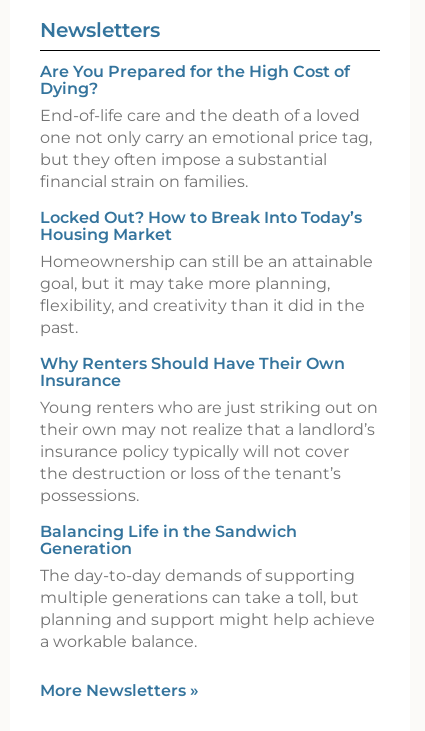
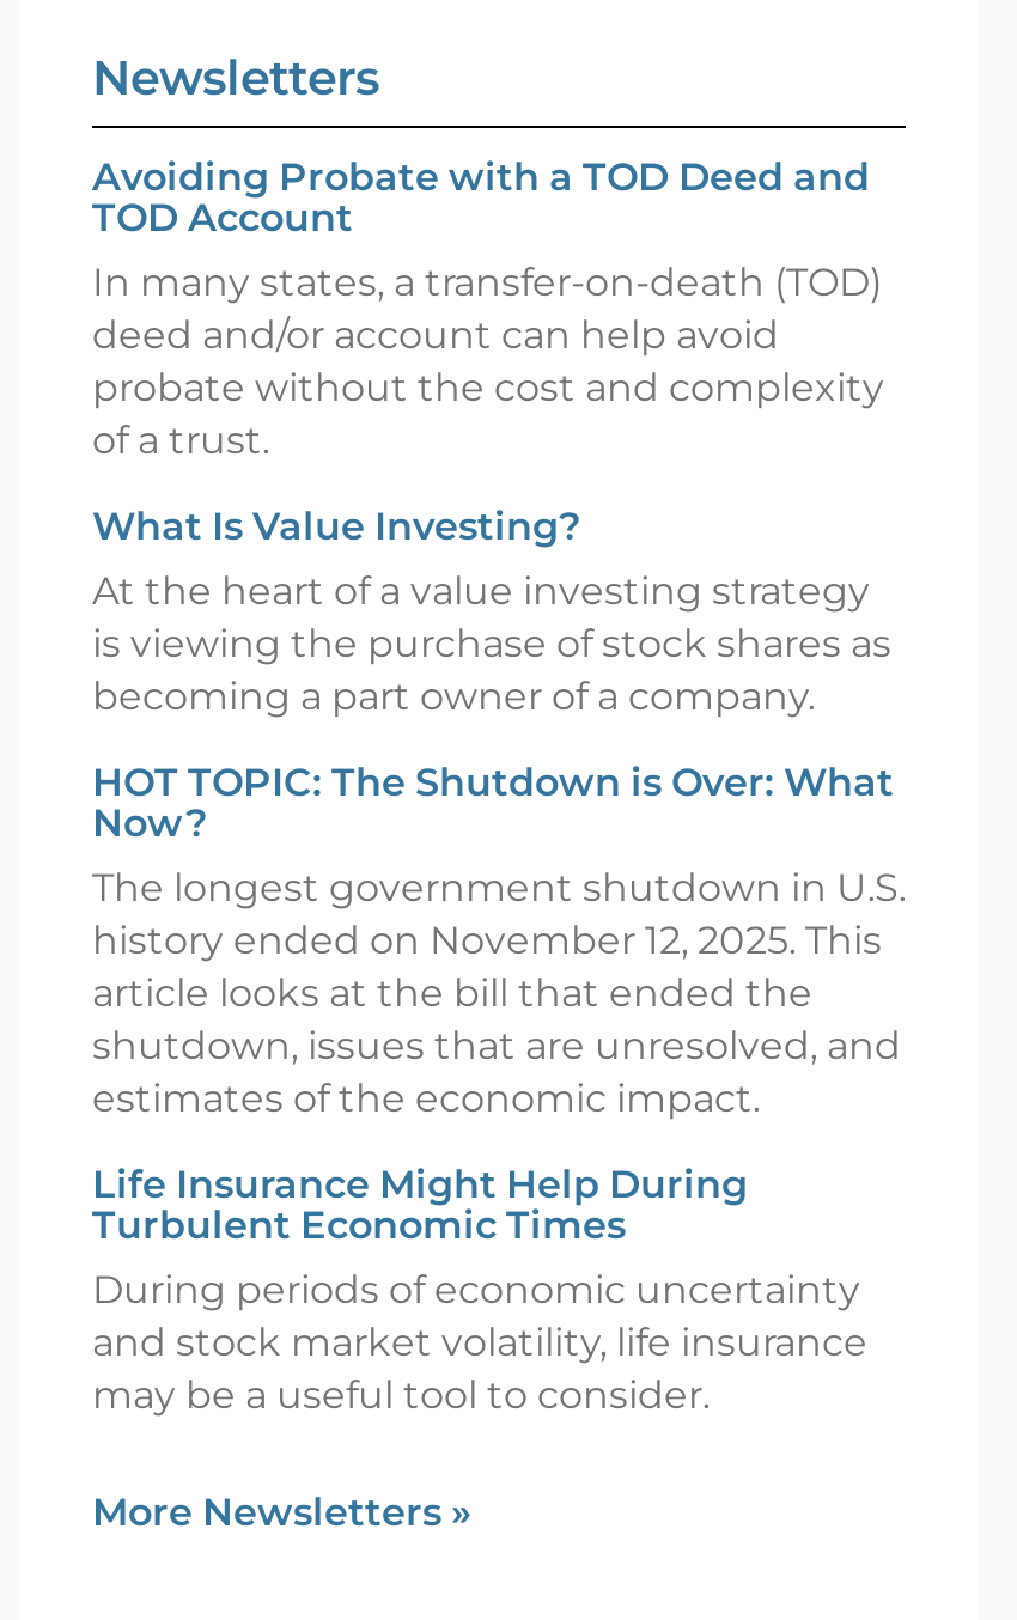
- Are You Prepared for the High Cost of
- Dying?
- End-of-life care and the death of a loved
- one not only carry an emotional price tag,
- but they often impose a substantial
- financial strain on families.
+ Avoiding Probate with a TOD Deed and
+ TOD Account
+ In many states, a transfer-on-death (TOD)
+ deed and/or account can help avoid
+ probate without the cost and complexity
+ of a trust.

- Locked Out? How to Break Into Today’s
- Housing Market
- Homeownership can still be an attainable
- goal, but it may take more planning,
- flexibility, and creativity than it did in the
- past.
+ What Is Value Investing?
+ At the heart of a value investing strategy
+ is viewing the purchase of stock shares as
+ becoming a part owner of a company.

- Why Renters Should Have Their Own
- Insurance
- Young renters who are just striking out on
- their own may not realize that a landlord’s
- insurance policy typically will not cover
- the destruction or loss of the tenant’s
- possessions.
+ HOT TOPIC: The Shutdown is Over: What
+ Now?
+ The longest government shutdown in U.S.
+ history ended on November 12, 2025. This
+ article looks at the bill that ended the
+ shutdown, issues that are unresolved, and
+ estimates of the economic impact.

- Balancing Life in the Sandwich
- Generation
- The day-to-day demands of supporting
- multiple generations can take a toll, but
- planning and support might help achieve
- a workable balance.
+ Life Insurance Might Help During
+ Turbulent Economic Times
+ During periods of economic uncertainty
+ and stock market volatility, life insurance
+ may be a useful tool to consider.
